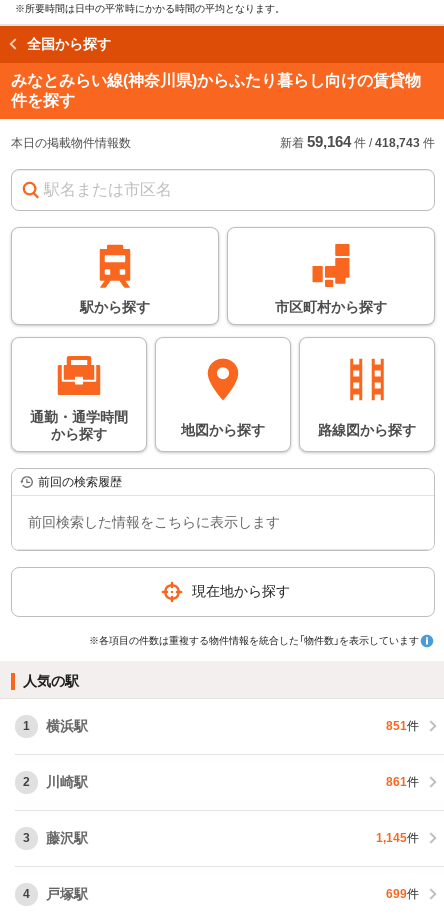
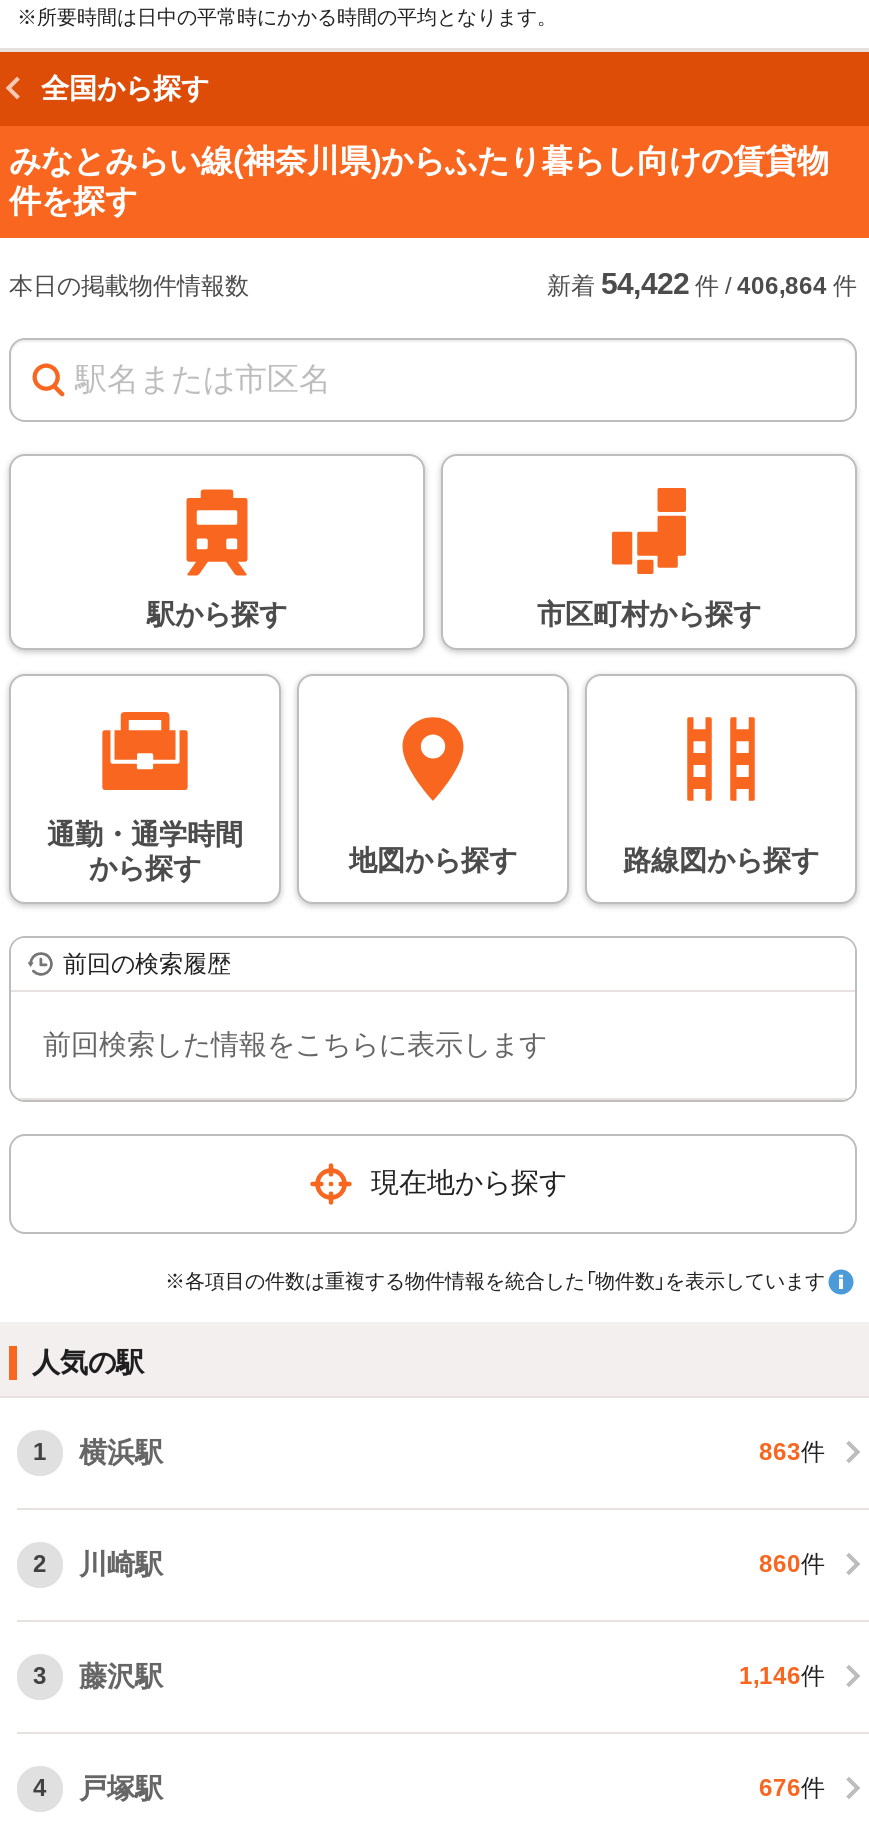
- 新着59,164件/418,743件
+ 新着54,422件/406,864件

- 851件
+ 863件

- 861件
+ 860件

- 1,145件
+ 1,146件

- 699件
+ 676件
